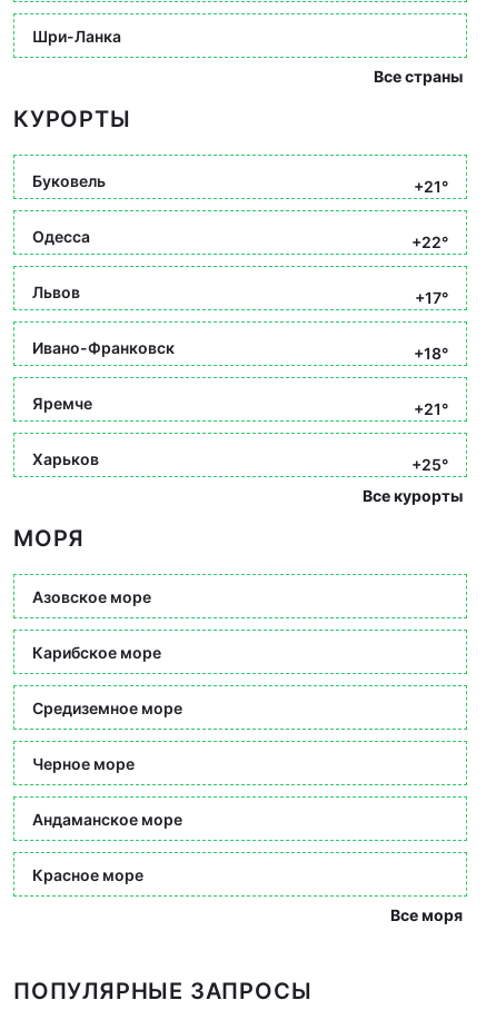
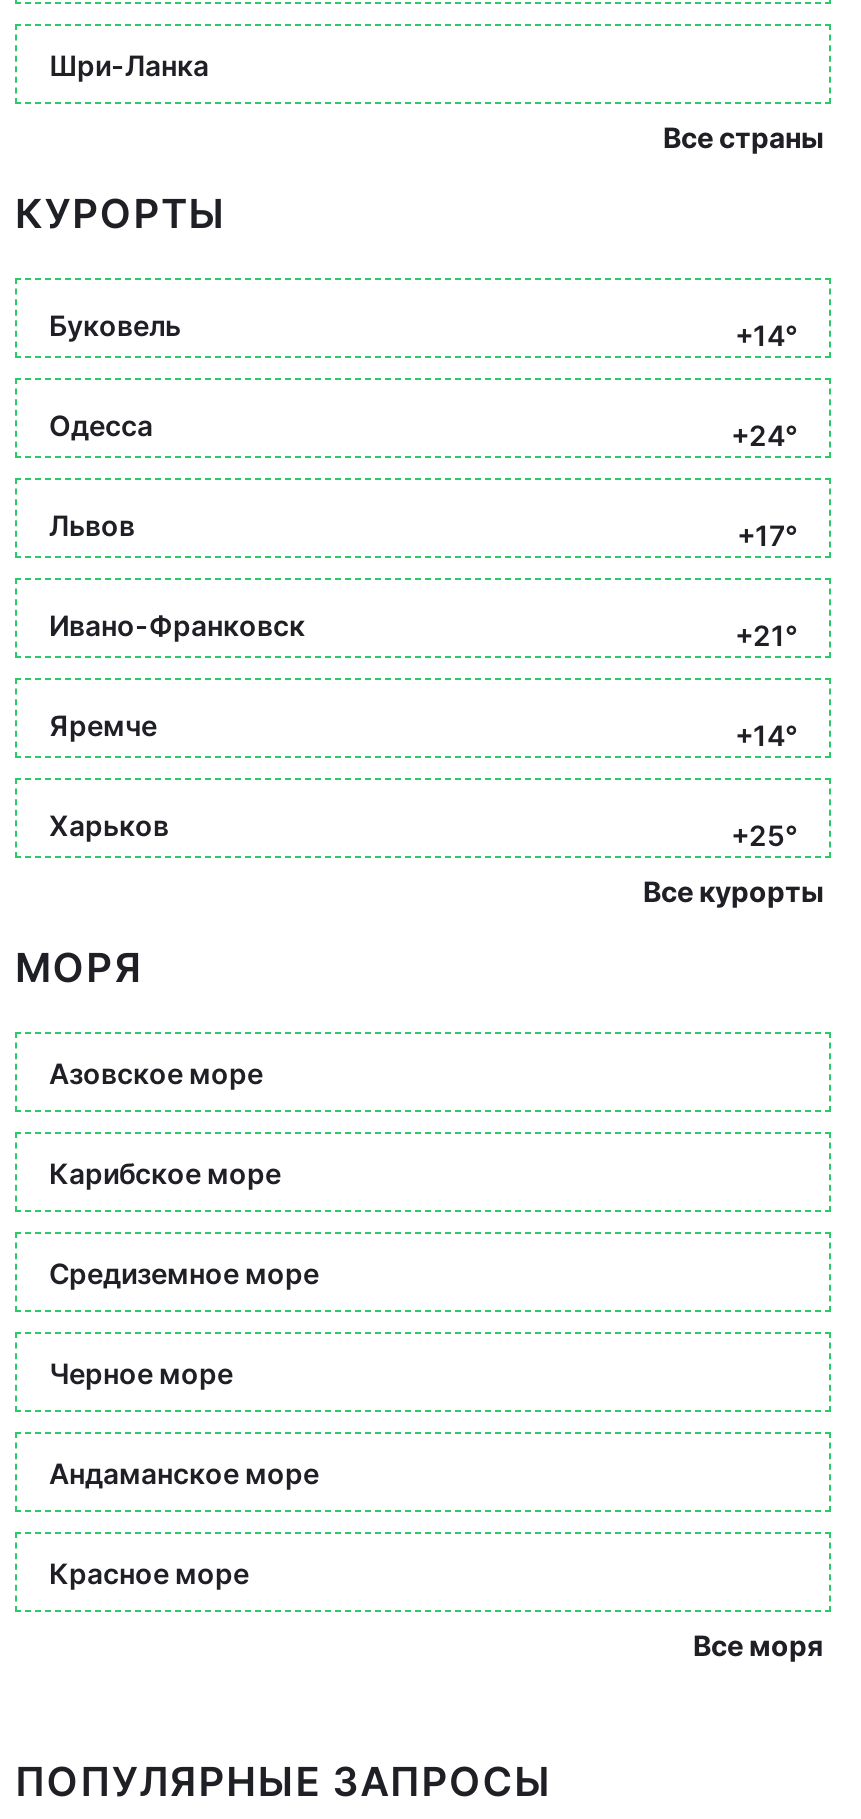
- +21°
+ +14°

- +22°
+ +24°

- +18°
+ +21°

- +21°
+ +14°
